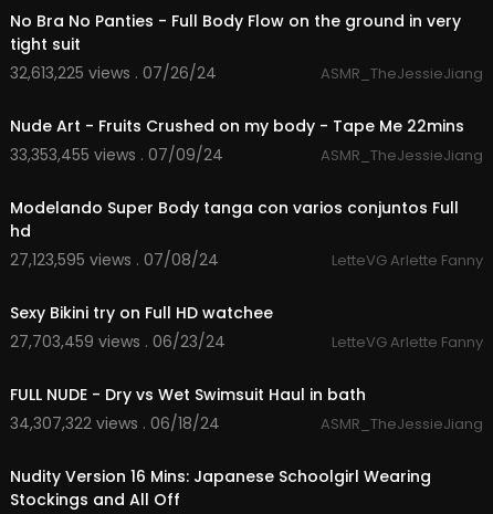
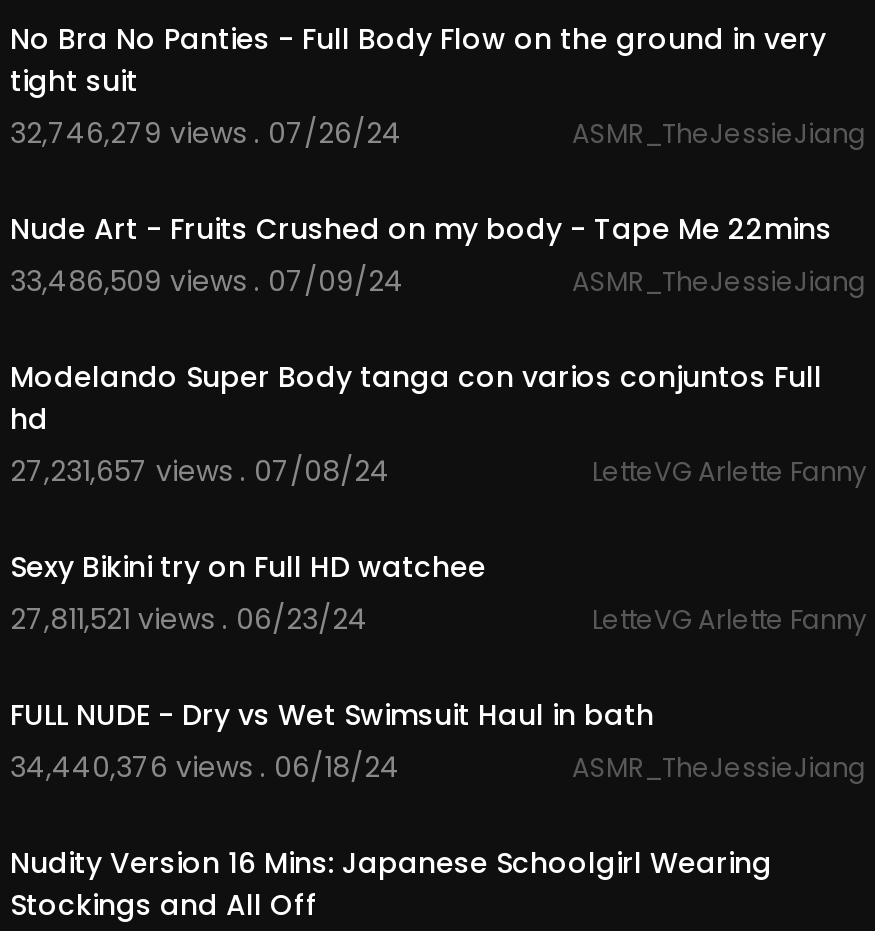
- 32,613,225 views . 07/26/24
+ 32,746,279 views . 07/26/24

- 33,353,455 views . 07/09/24
+ 33,486,509 views . 07/09/24

- 27,123,595 views . 07/08/24
+ 27,231,657 views . 07/08/24

- 27,703,459 views . 06/23/24
+ 27,811,521 views . 06/23/24

- 34,307,322 views . 06/18/24
+ 34,440,376 views . 06/18/24
